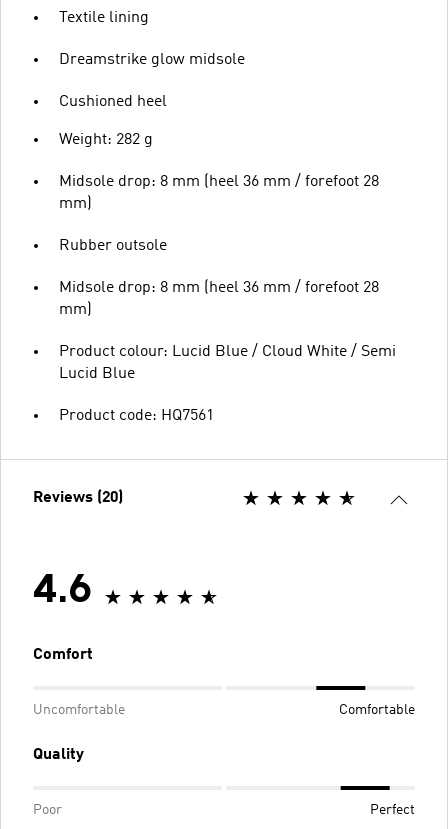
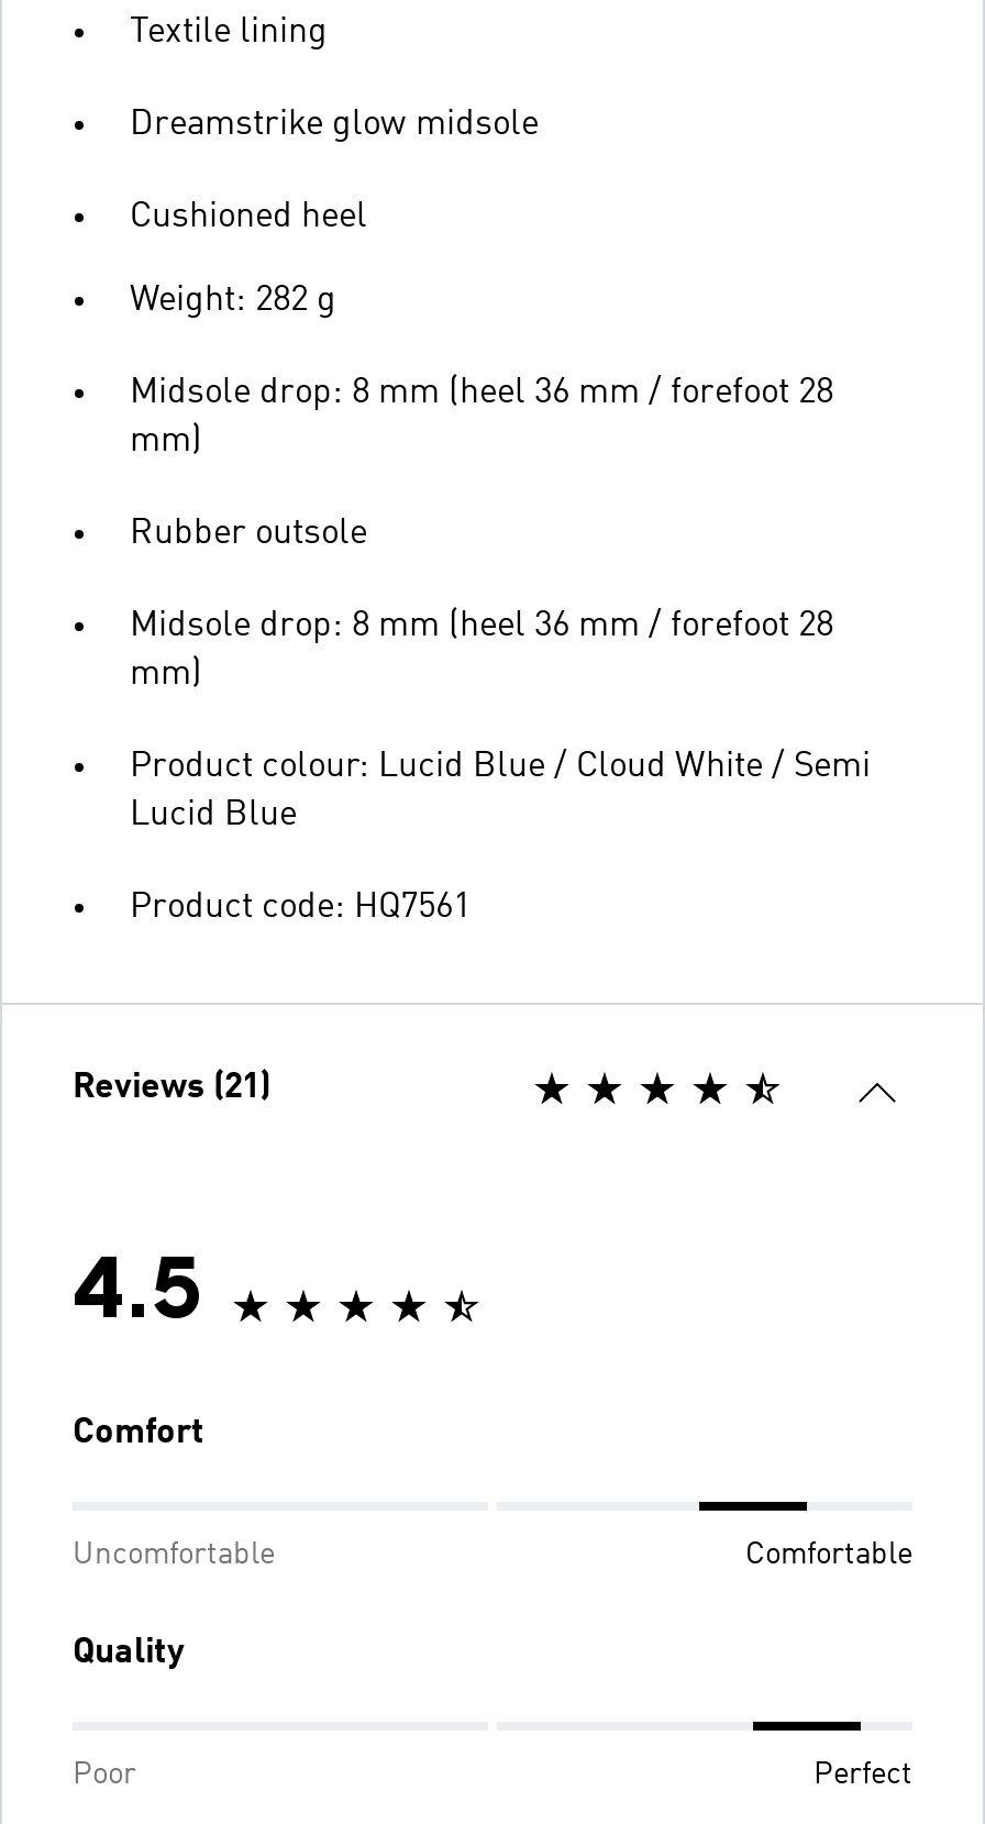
- Reviews (20)
+ Reviews (21)

- 4.6
+ 4.5
